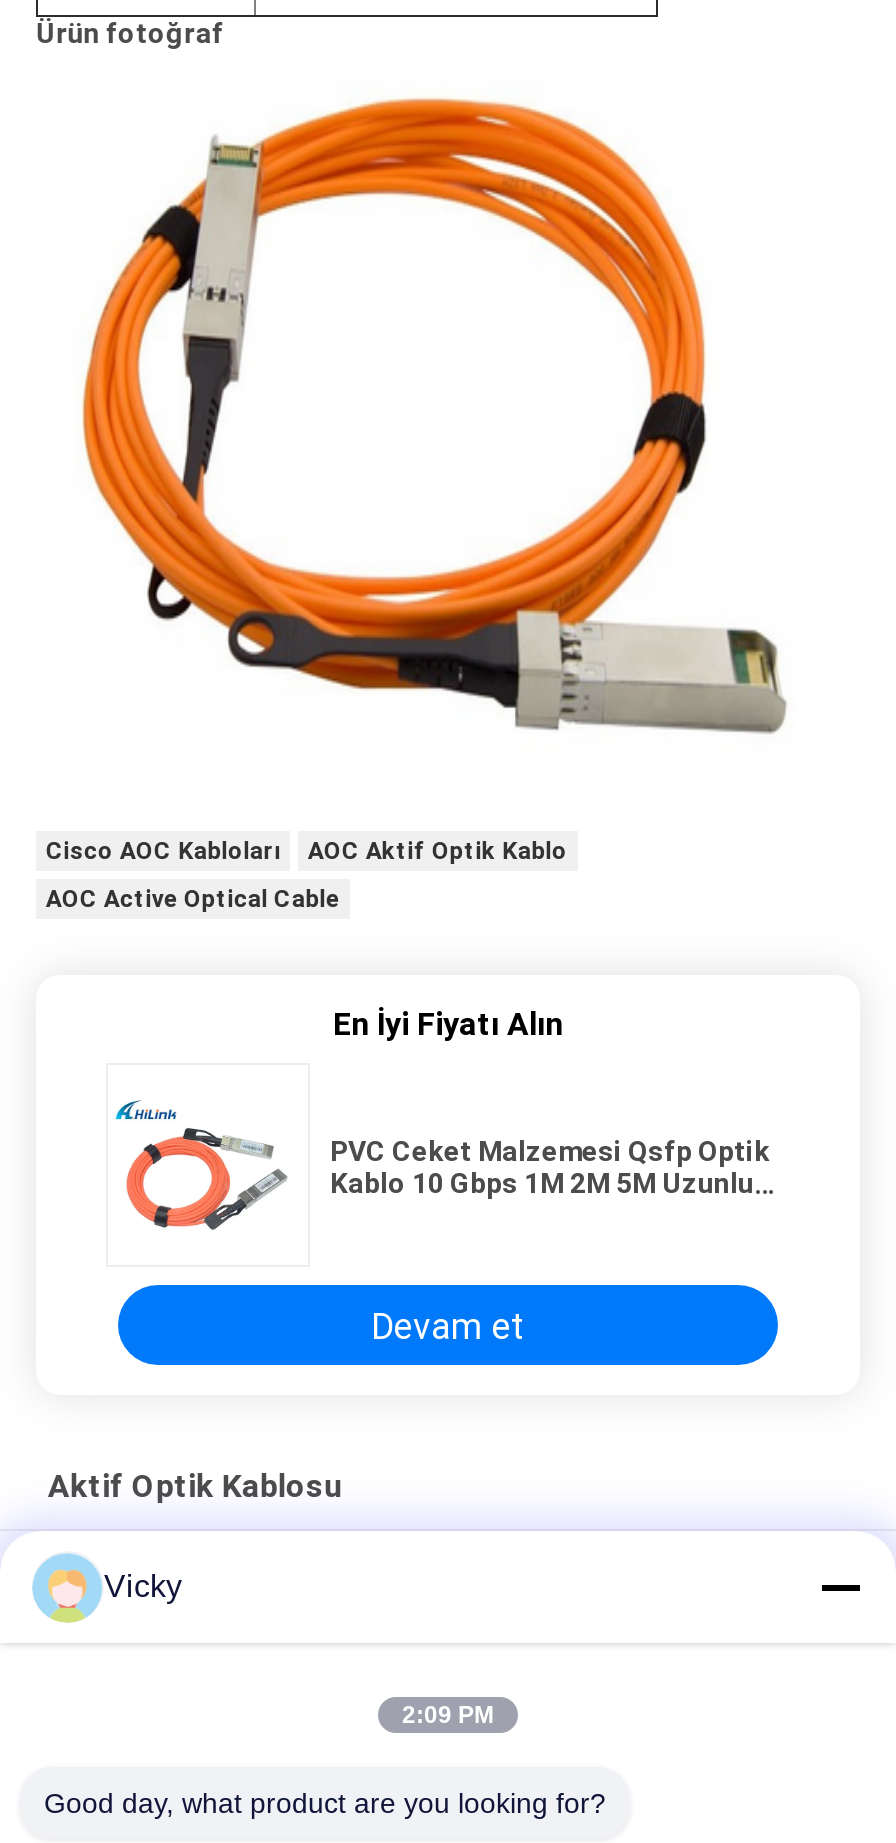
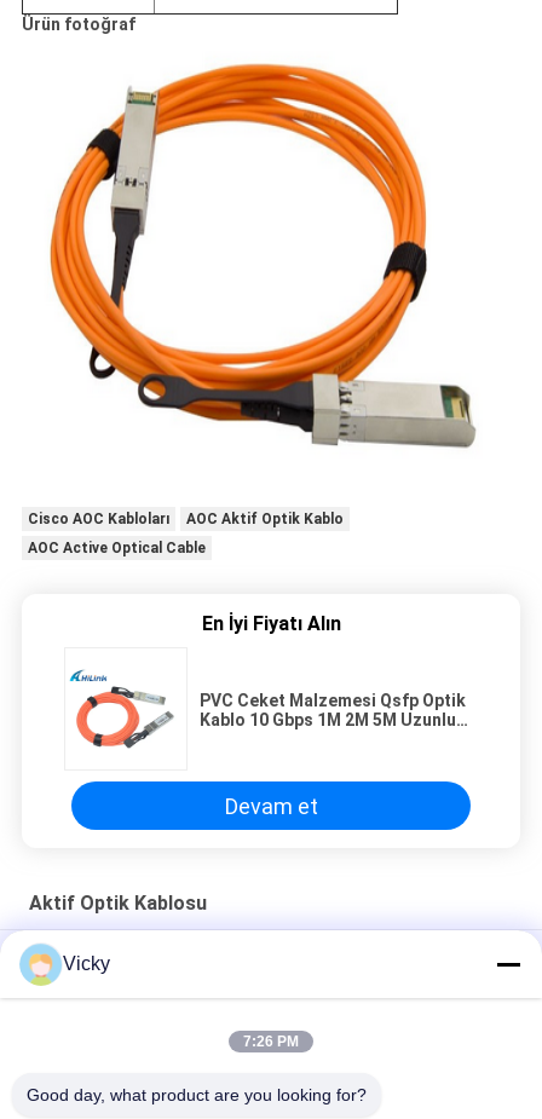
- 2:09 PM
+ 7:26 PM
